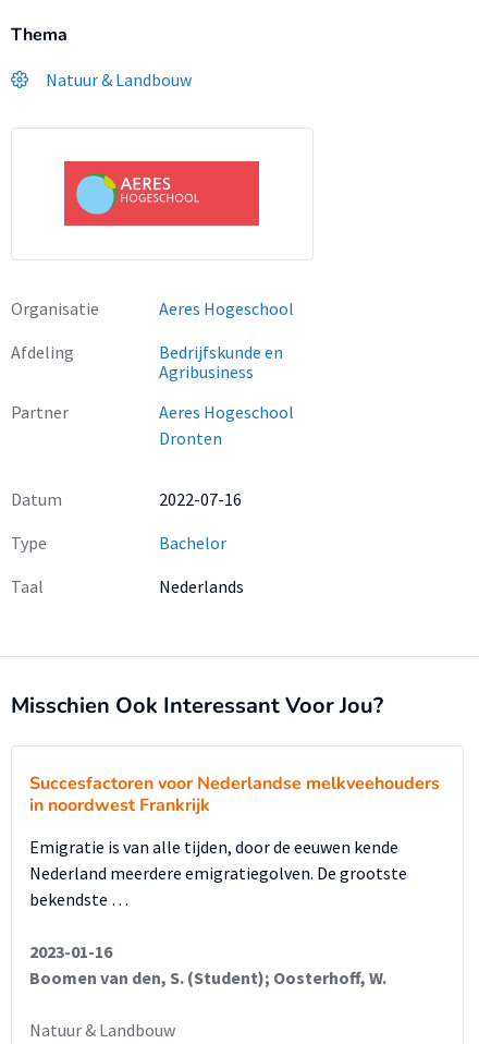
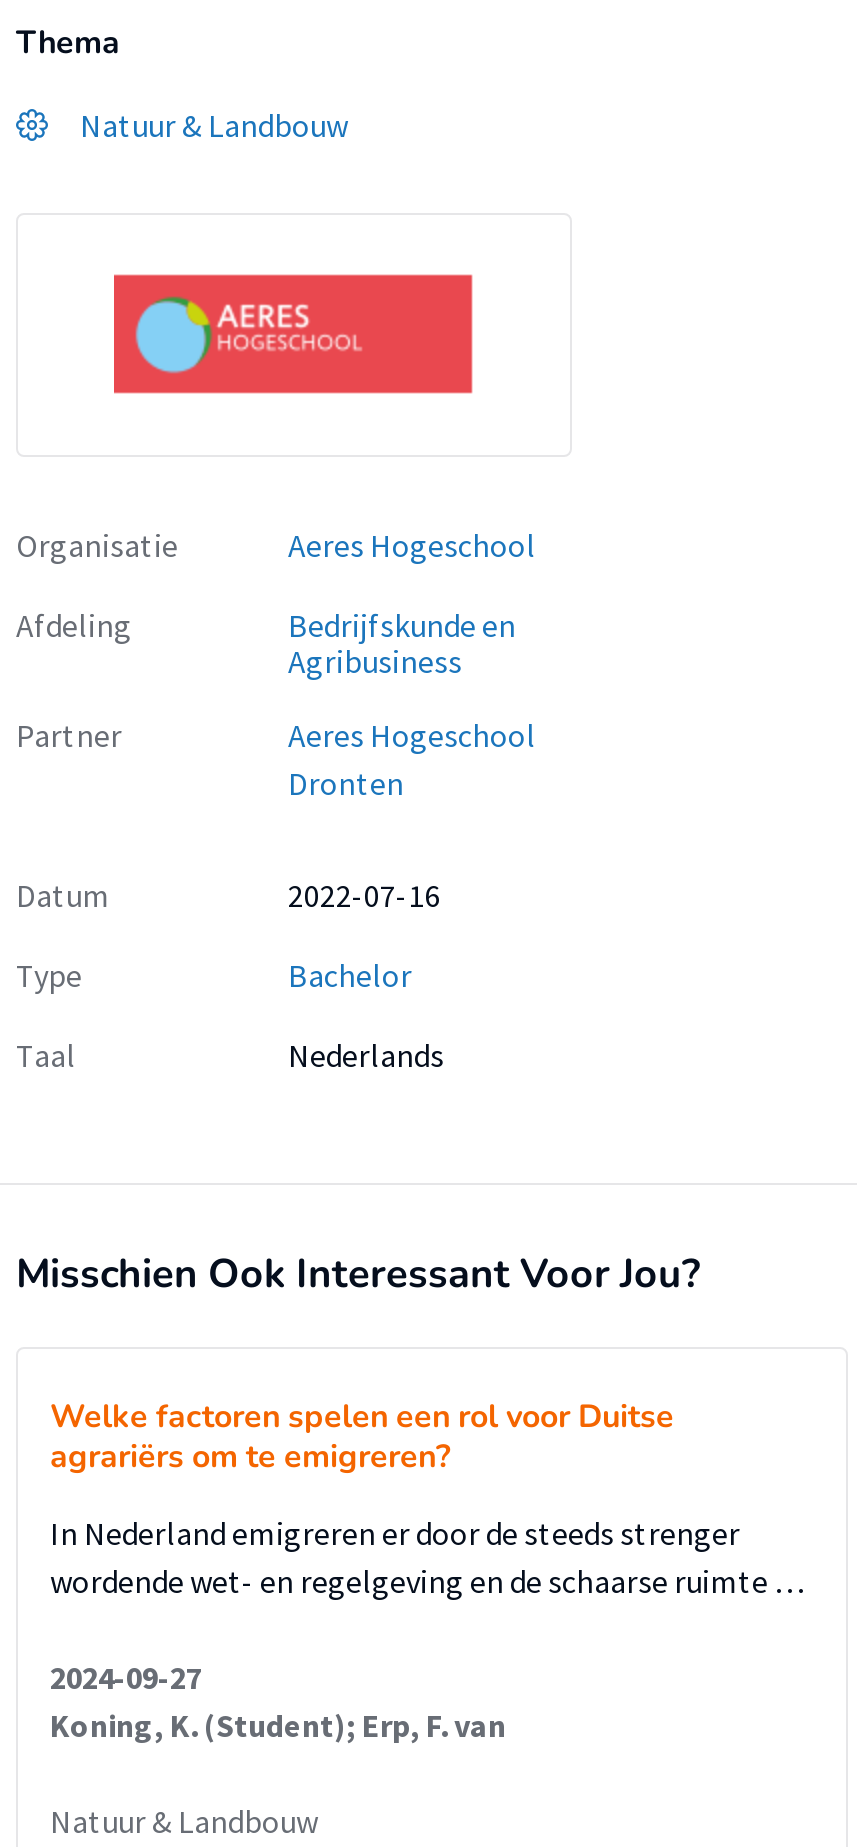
- Succesfactoren voor Nederlandse melkveehouders
- in noordwest Frankrijk
+ Welke factoren spelen een rol voor Duitse
+ agrariërs om te emigreren?

- Emigratie is van alle tijden, door de eeuwen kende
- Nederland meerdere emigratiegolven. De grootste
- bekendste …
+ In Nederland emigreren er door de steeds strenger
+ wordende wet- en regelgeving en de schaarse ruimte …

- 2023-01-16
- Boomen van den, S. (Student); Oosterhoff, W.
+ 2024-09-27
+ Koning, K. (Student); Erp, F. van
